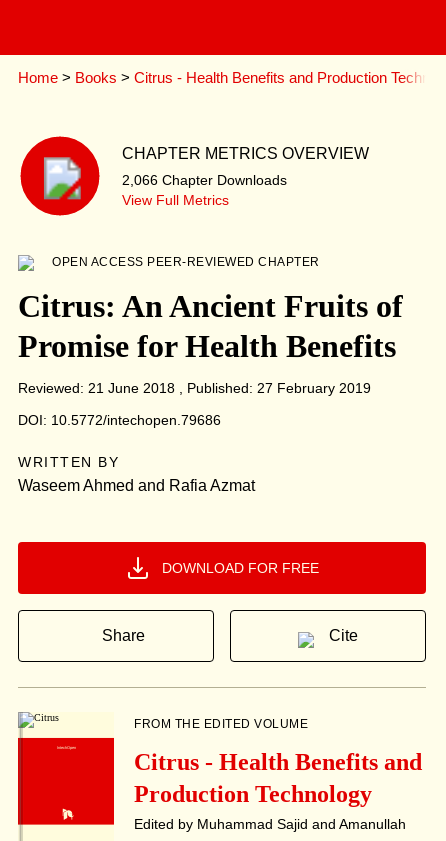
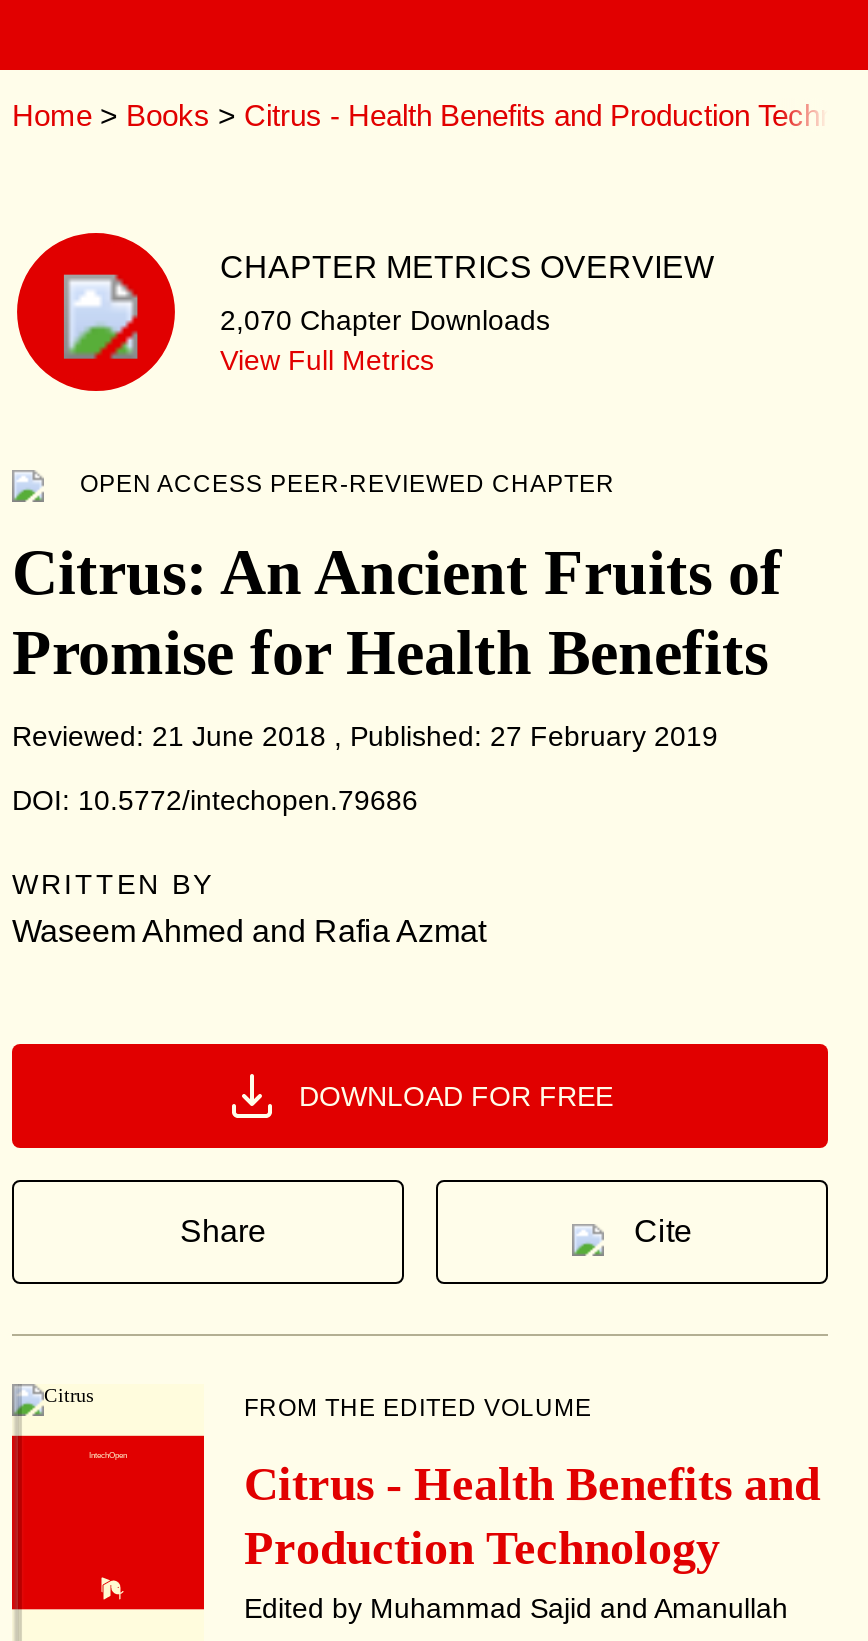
- 2,066 Chapter Downloads
+ 2,070 Chapter Downloads
